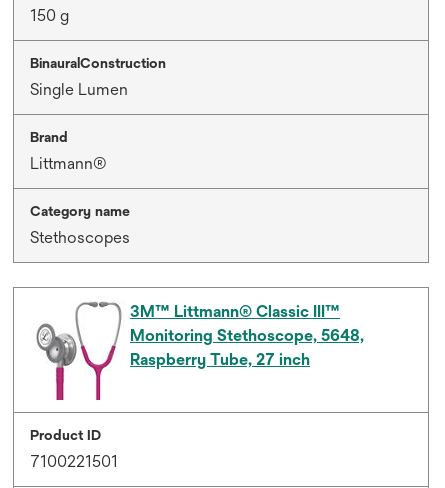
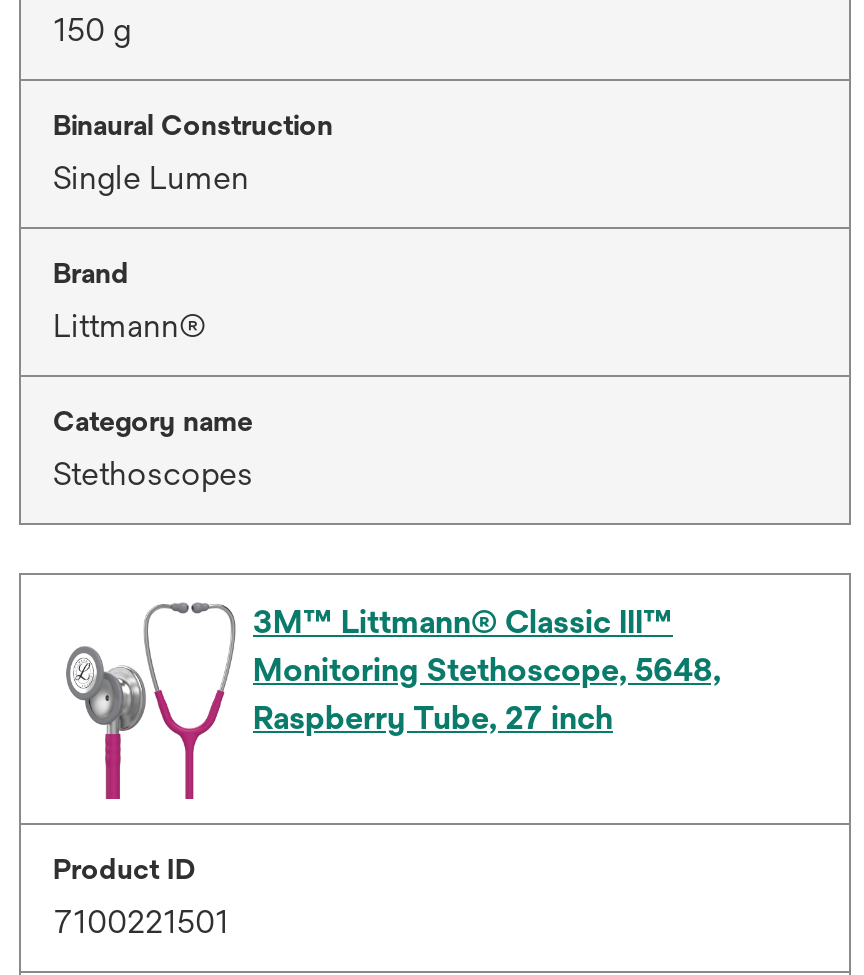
- BinauralConstruction
+ Binaural Construction
